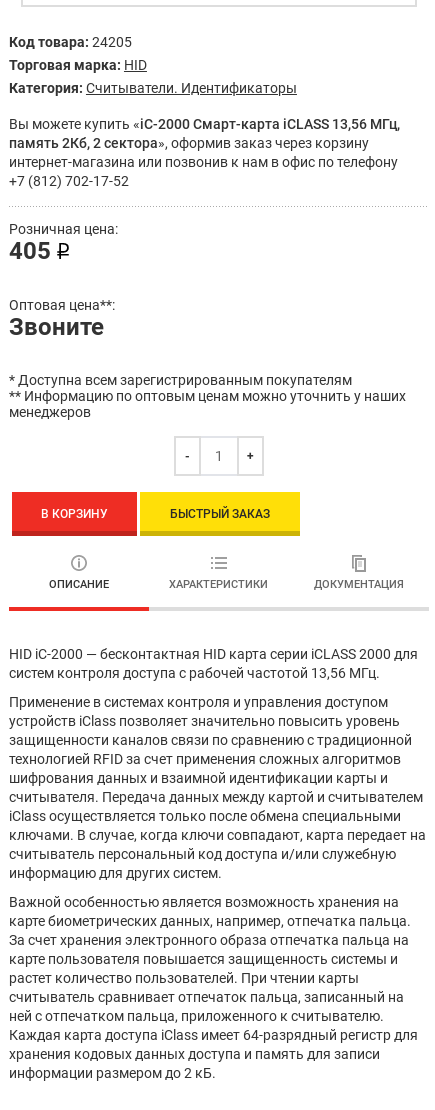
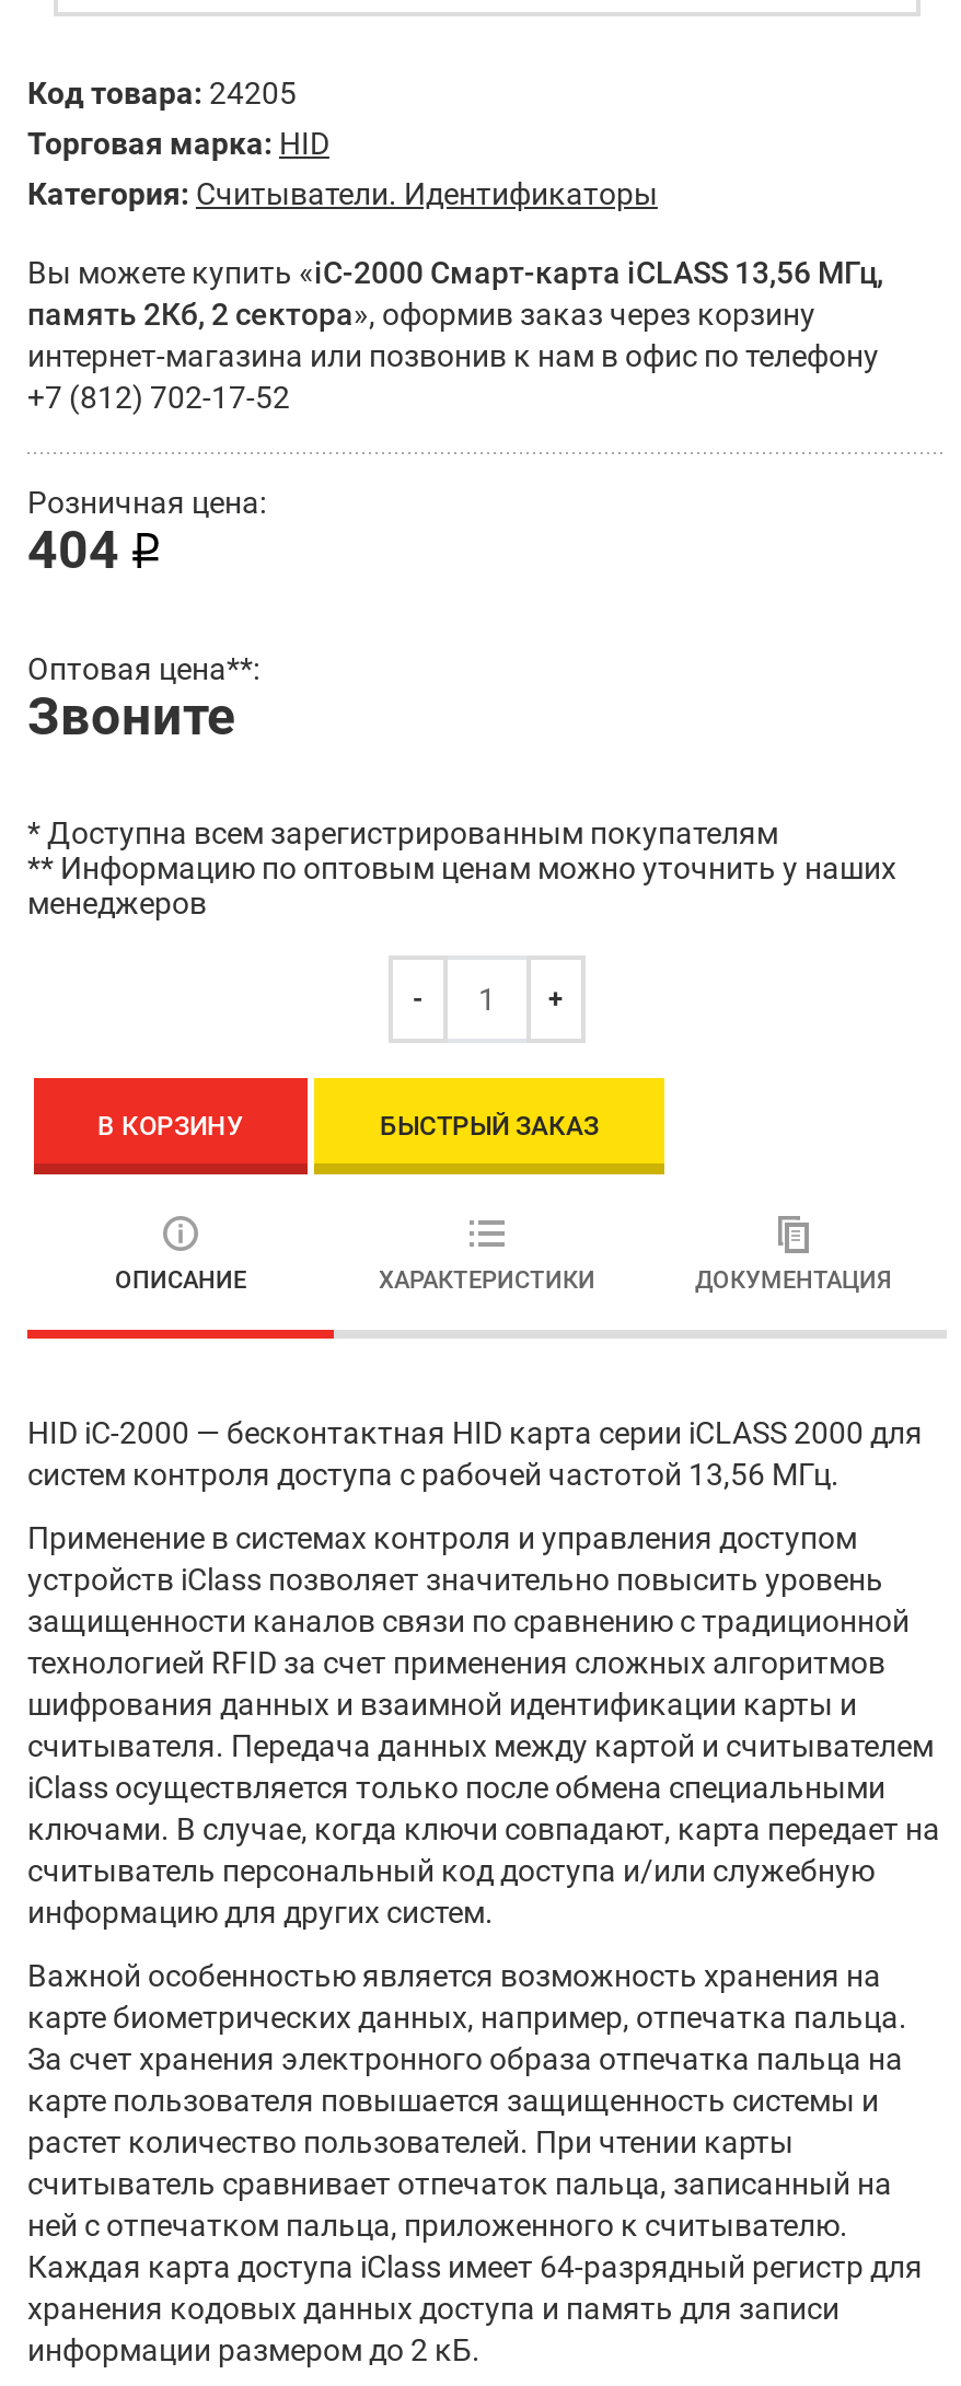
- 405
+ 404
